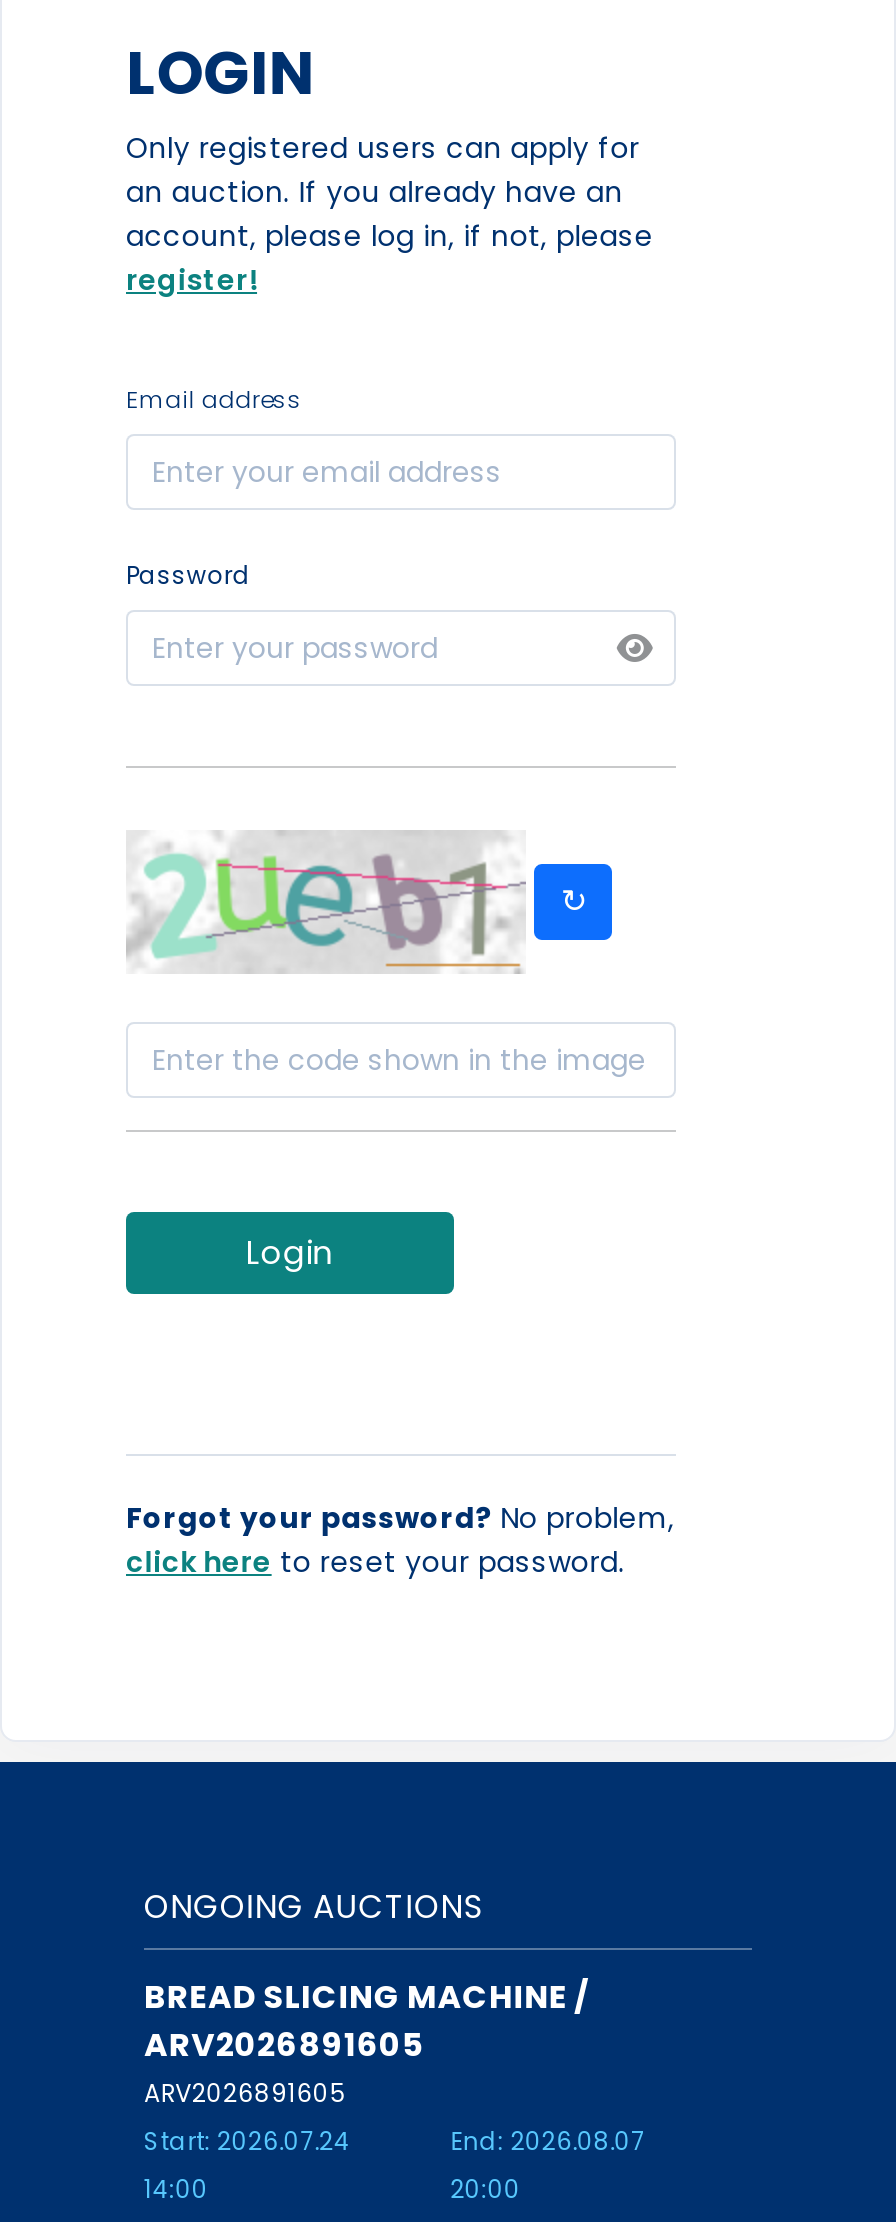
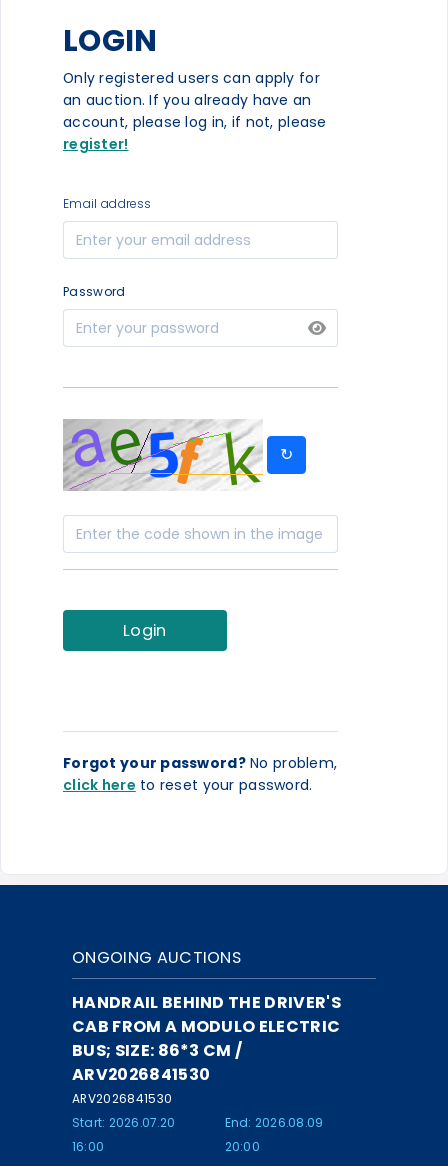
- [image]
+ [image]

- BREAD SLICING MACHINE /
- ARV2026891605
- ARV2026891605
- Start: 2026.07.24
- 14:00
+ HANDRAIL BEHIND THE DRIVER'S
+ CAB FROM A MODULO ELECTRIC
+ BUS; SIZE: 86*3 CM /
+ ARV2026841530
+ ARV2026841530
+ Start: 2026.07.20
+ 16:00

- End: 2026.08.07
+ End: 2026.08.09
